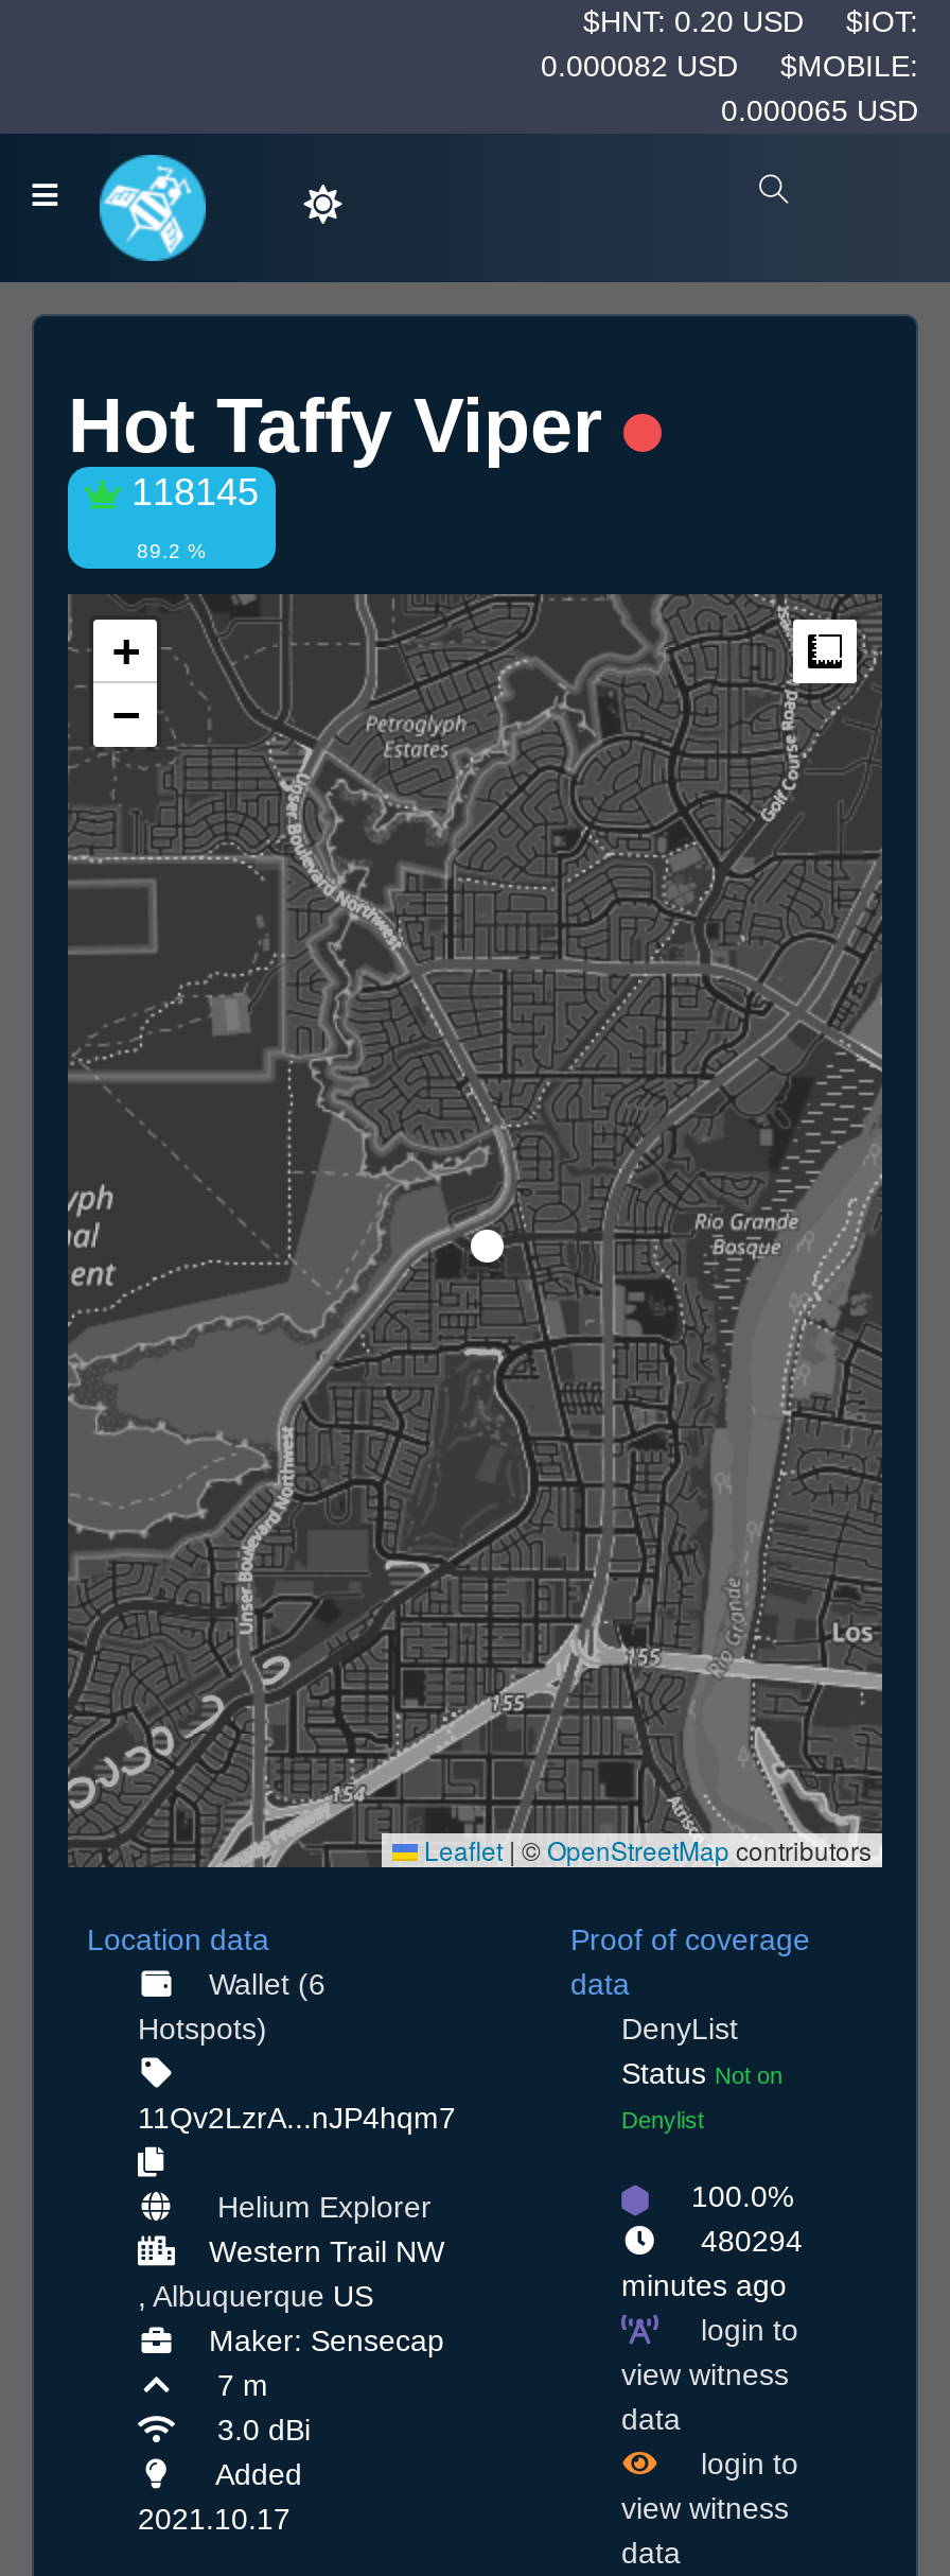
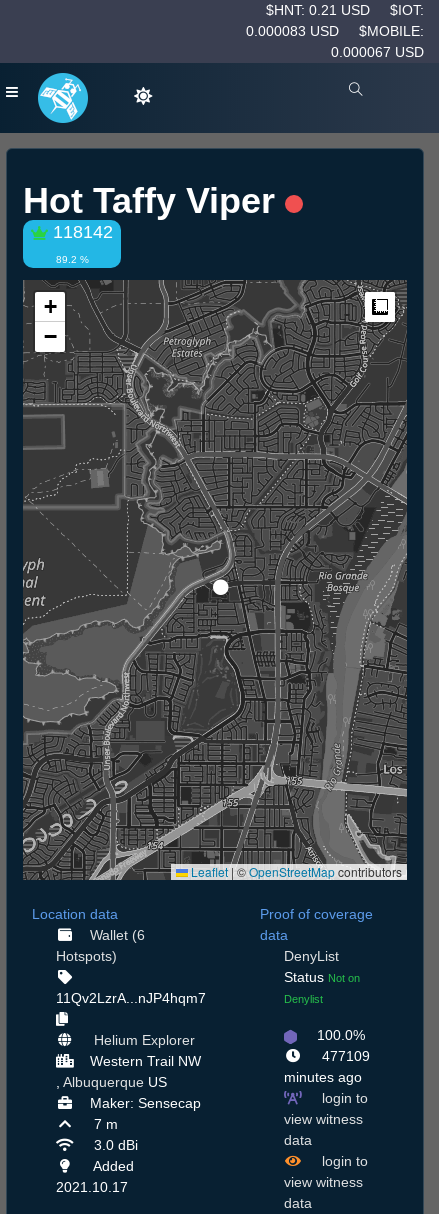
- $HNT: 0.20 USD $IOT:
+ $HNT: 0.21 USD $IOT:

- 0.000082 USD $MOBILE:
+ 0.000083 USD $MOBILE:

- 0.000065 USD
+ 0.000067 USD

- 118145
+ 118142

- 480294
+ 477109
